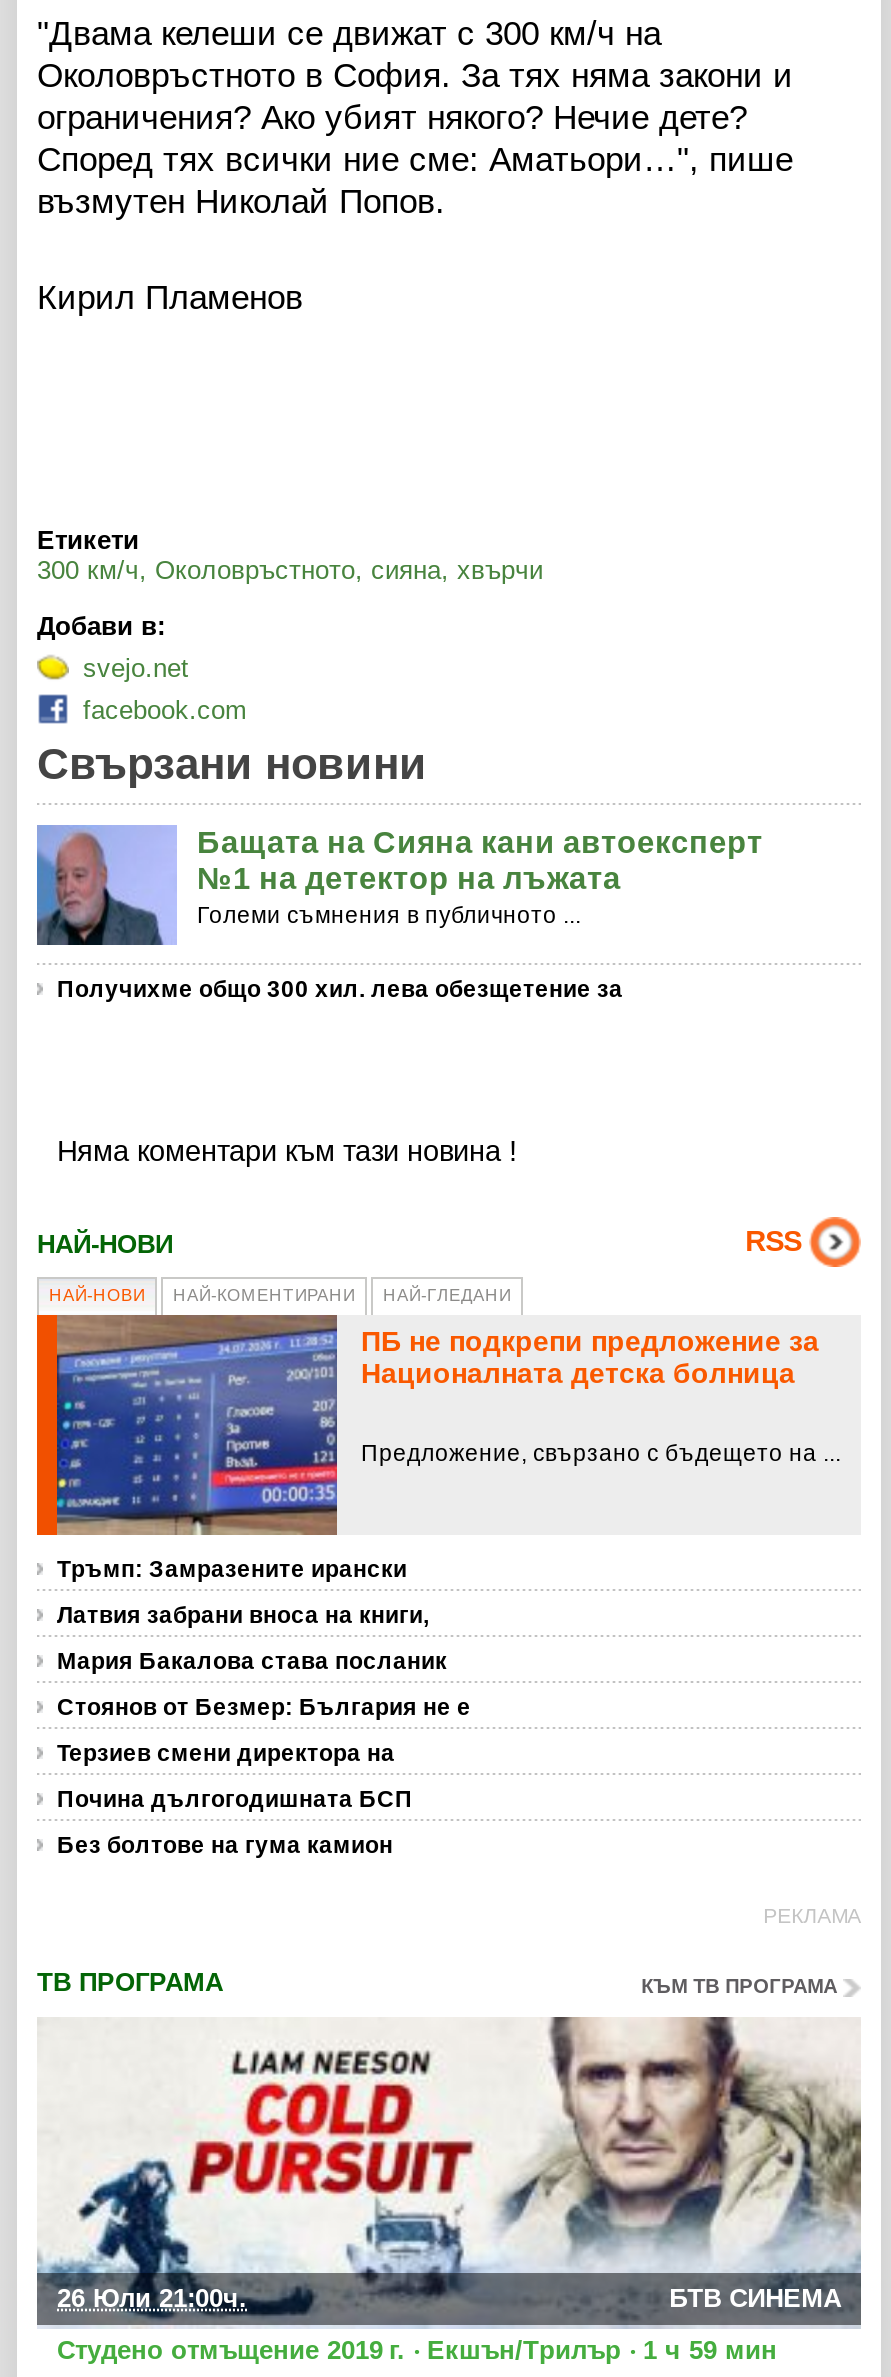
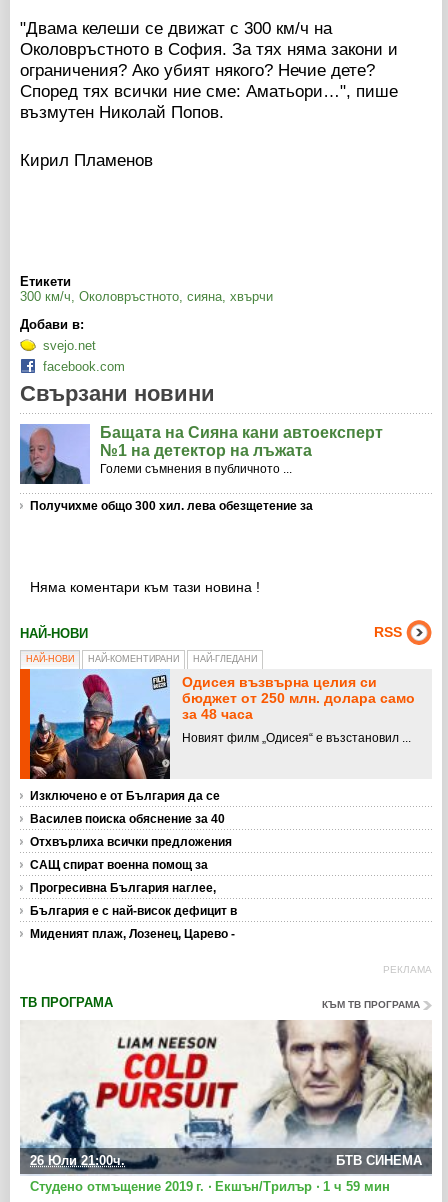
- [image]
- Тръмп: Замразените ирански
+ [image]
+ Изключено е от България да се

- ПБ не подкрепи предложение за
- Националната детска болница
+ Одисея възвърна целия си
+ бюджет от 250 млн. долара само
+ за 48 часа

- Предложение, свързано с бъдещето на ...
+ Новият филм „Одисея“ е възстановил ...

- Латвия забрани вноса на книги,
+ Василев поиска обяснение за 40

- Мария Бакалова става посланик
+ Отхвърлиха всички предложения

- Стоянов от Безмер: България не е
+ САЩ спират военна помощ за

- Терзиев смени директора на
+ Прогресивна България наглее,

- Почина дългогодишната БСП
+ България е с най-висок дефицит в

- Без болтове на гума камион
+ Миденият плаж, Лозенец, Царево -
